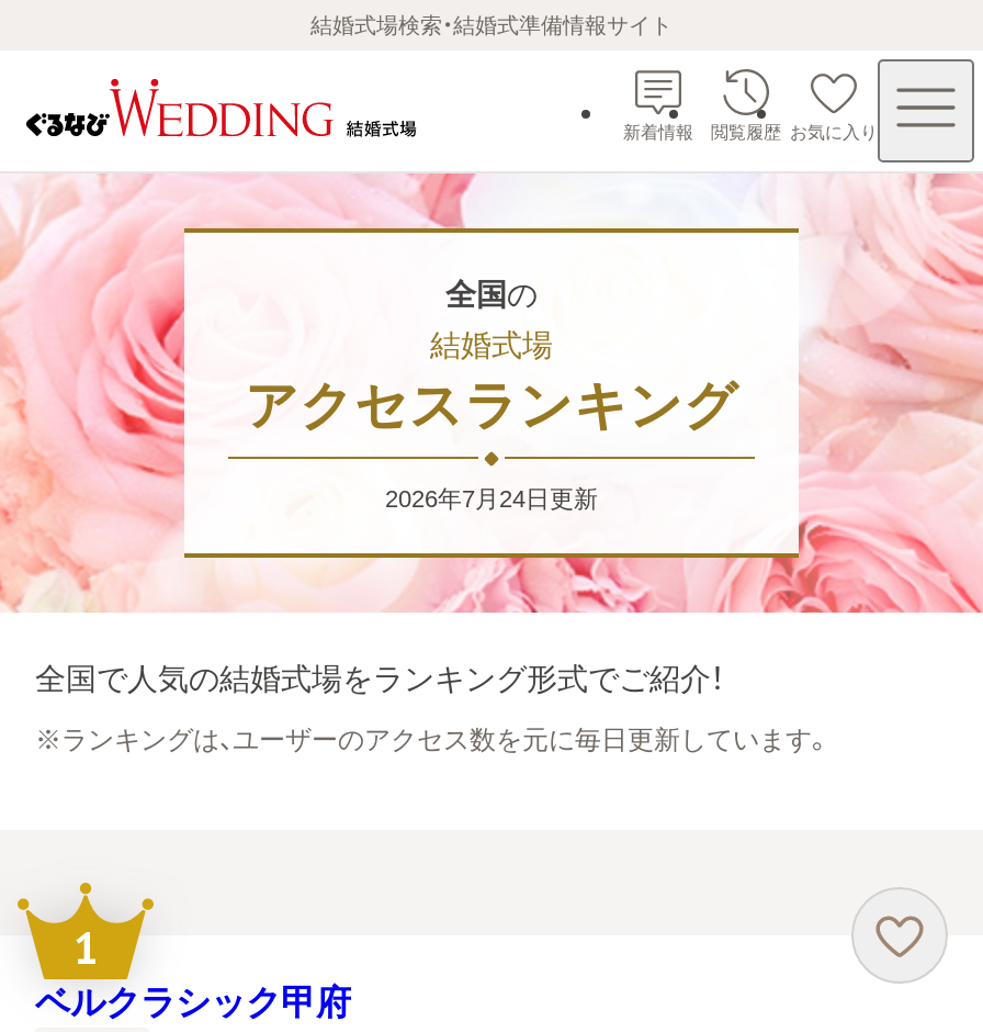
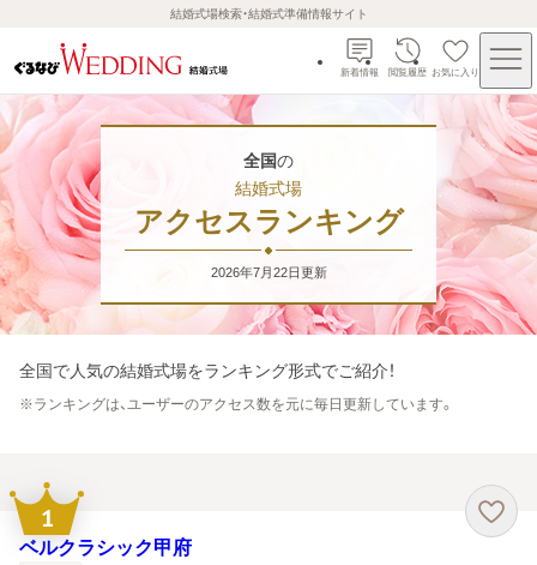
- 2026年7月24日更新
+ 2026年7月22日更新
